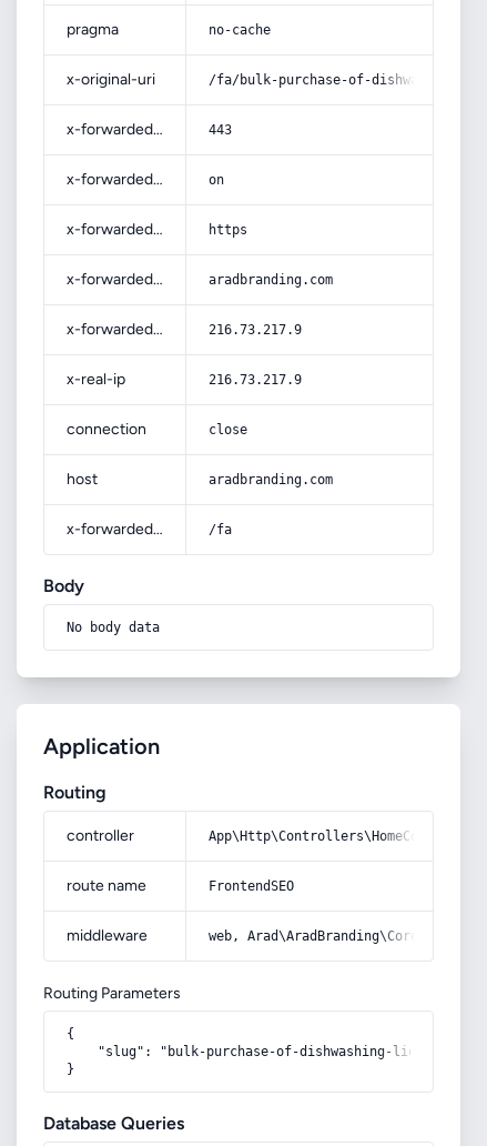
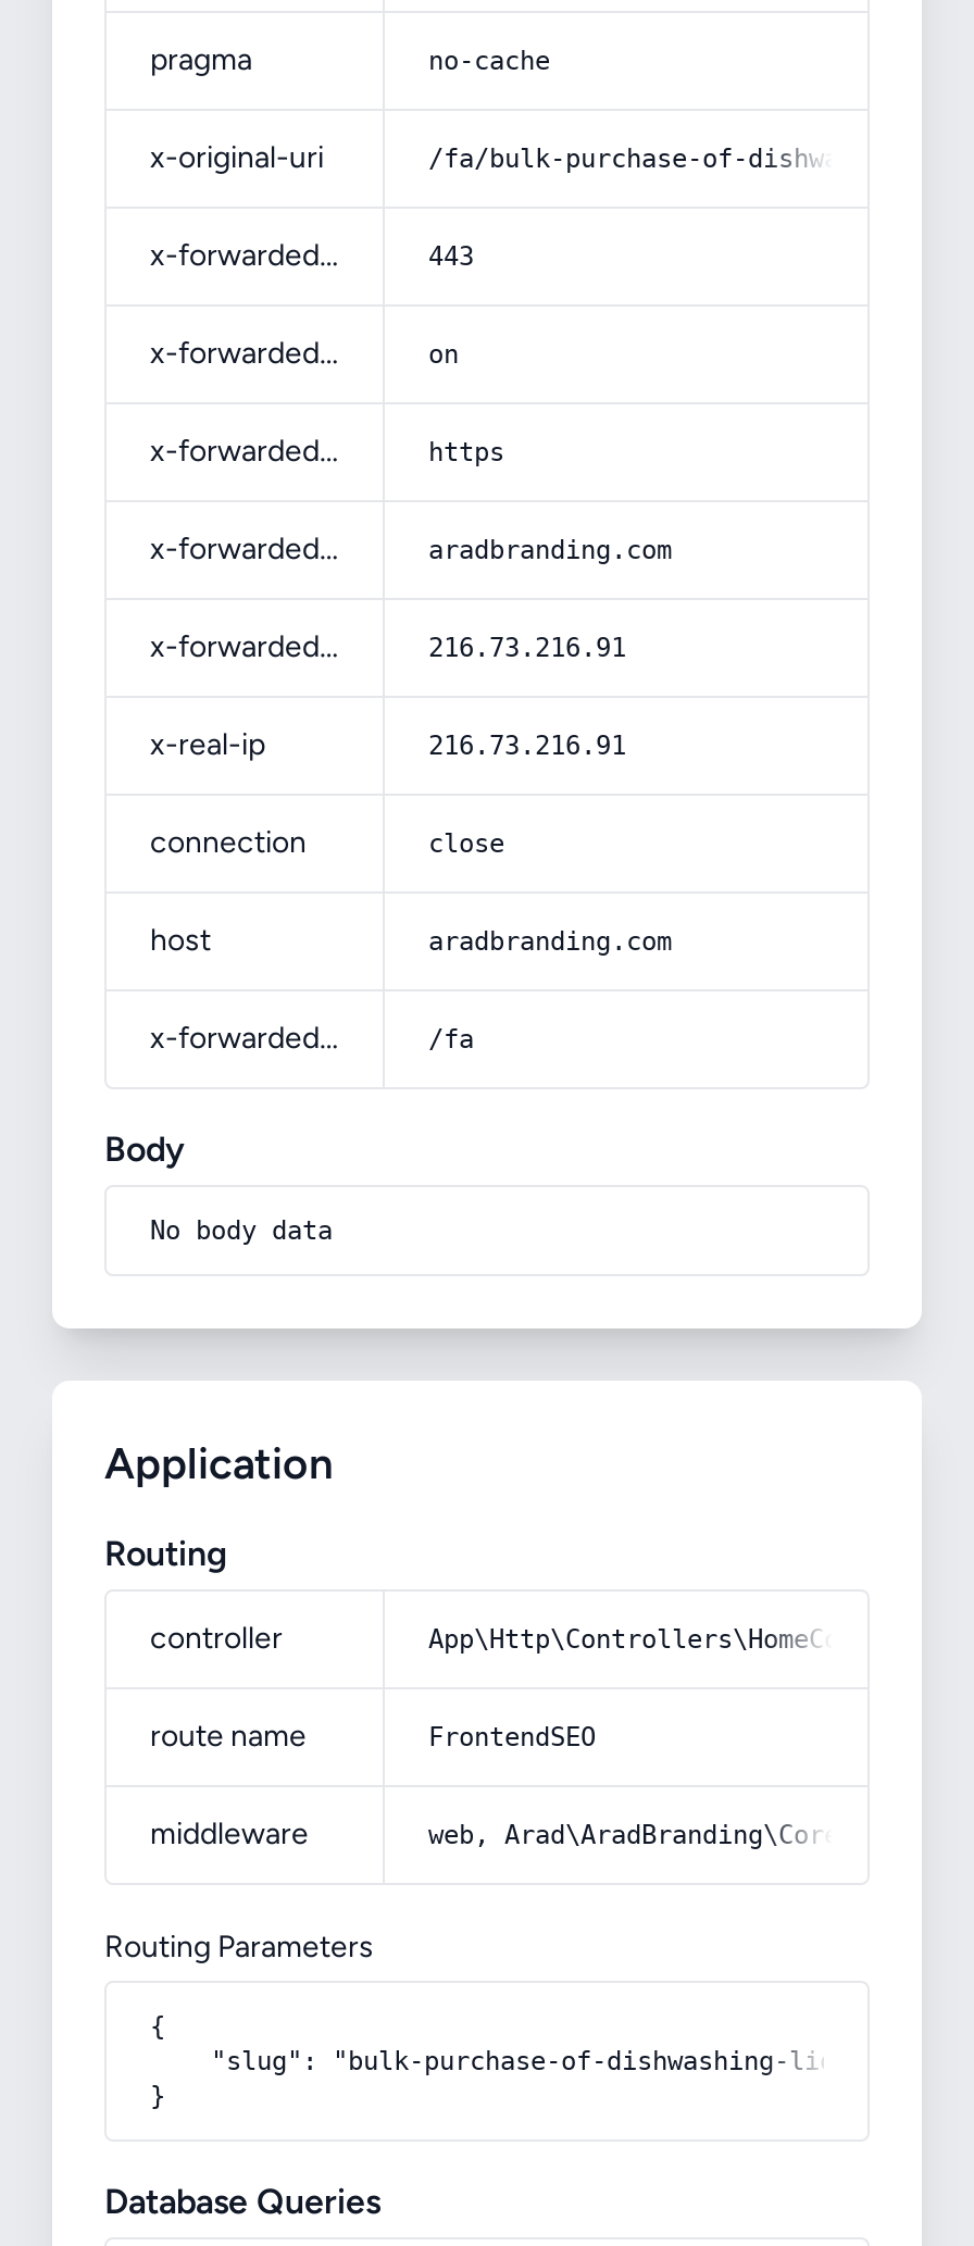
- 216.73.217.9
+ 216.73.216.91

- 216.73.217.9
+ 216.73.216.91
